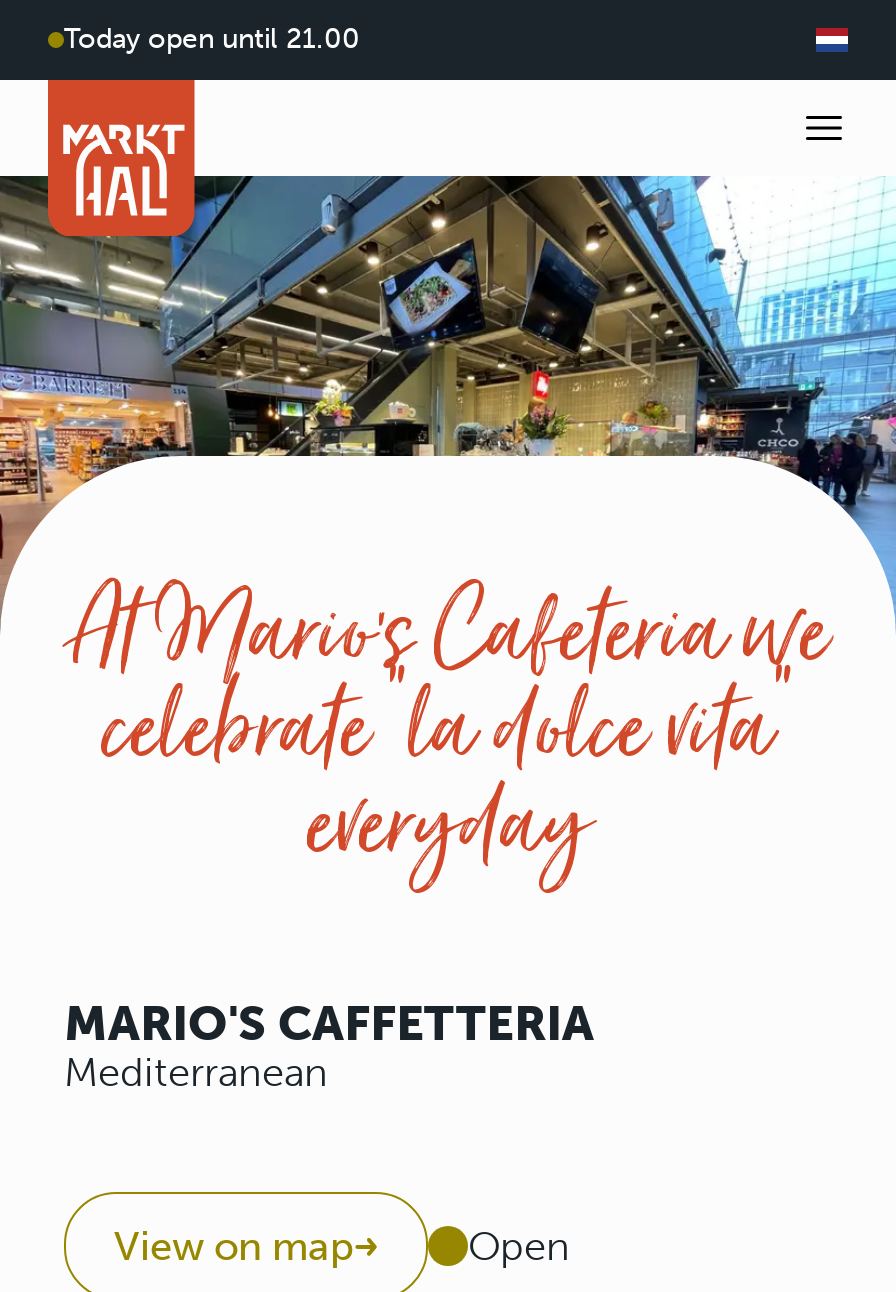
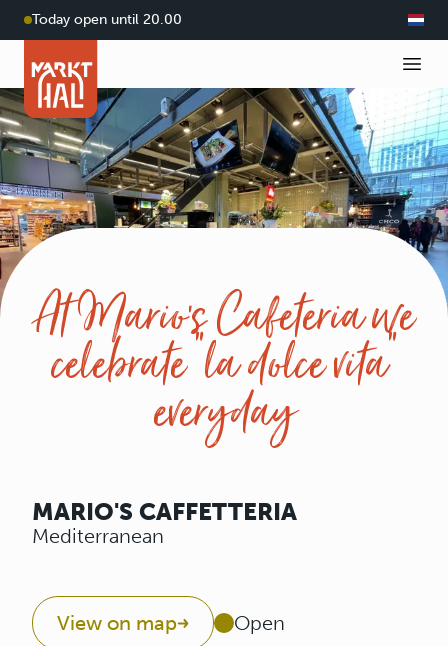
- Today open until 21.00
+ Today open until 20.00
